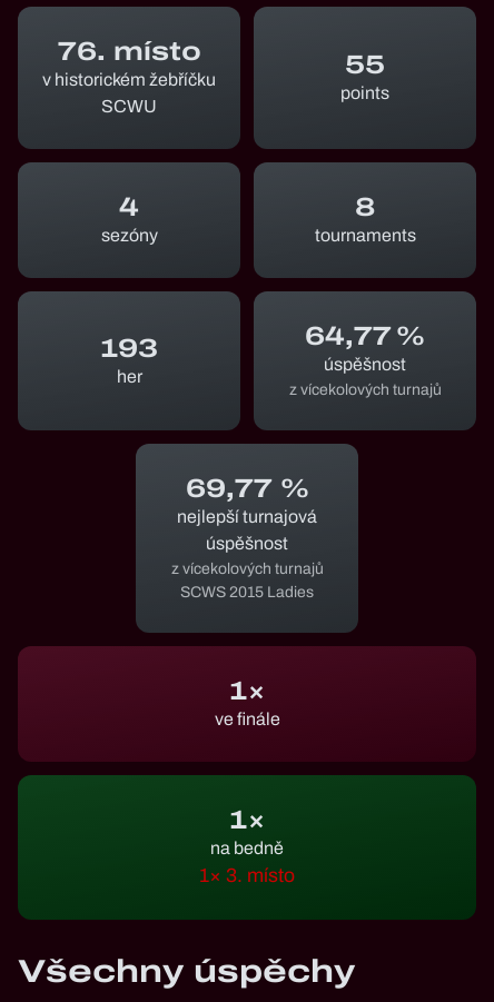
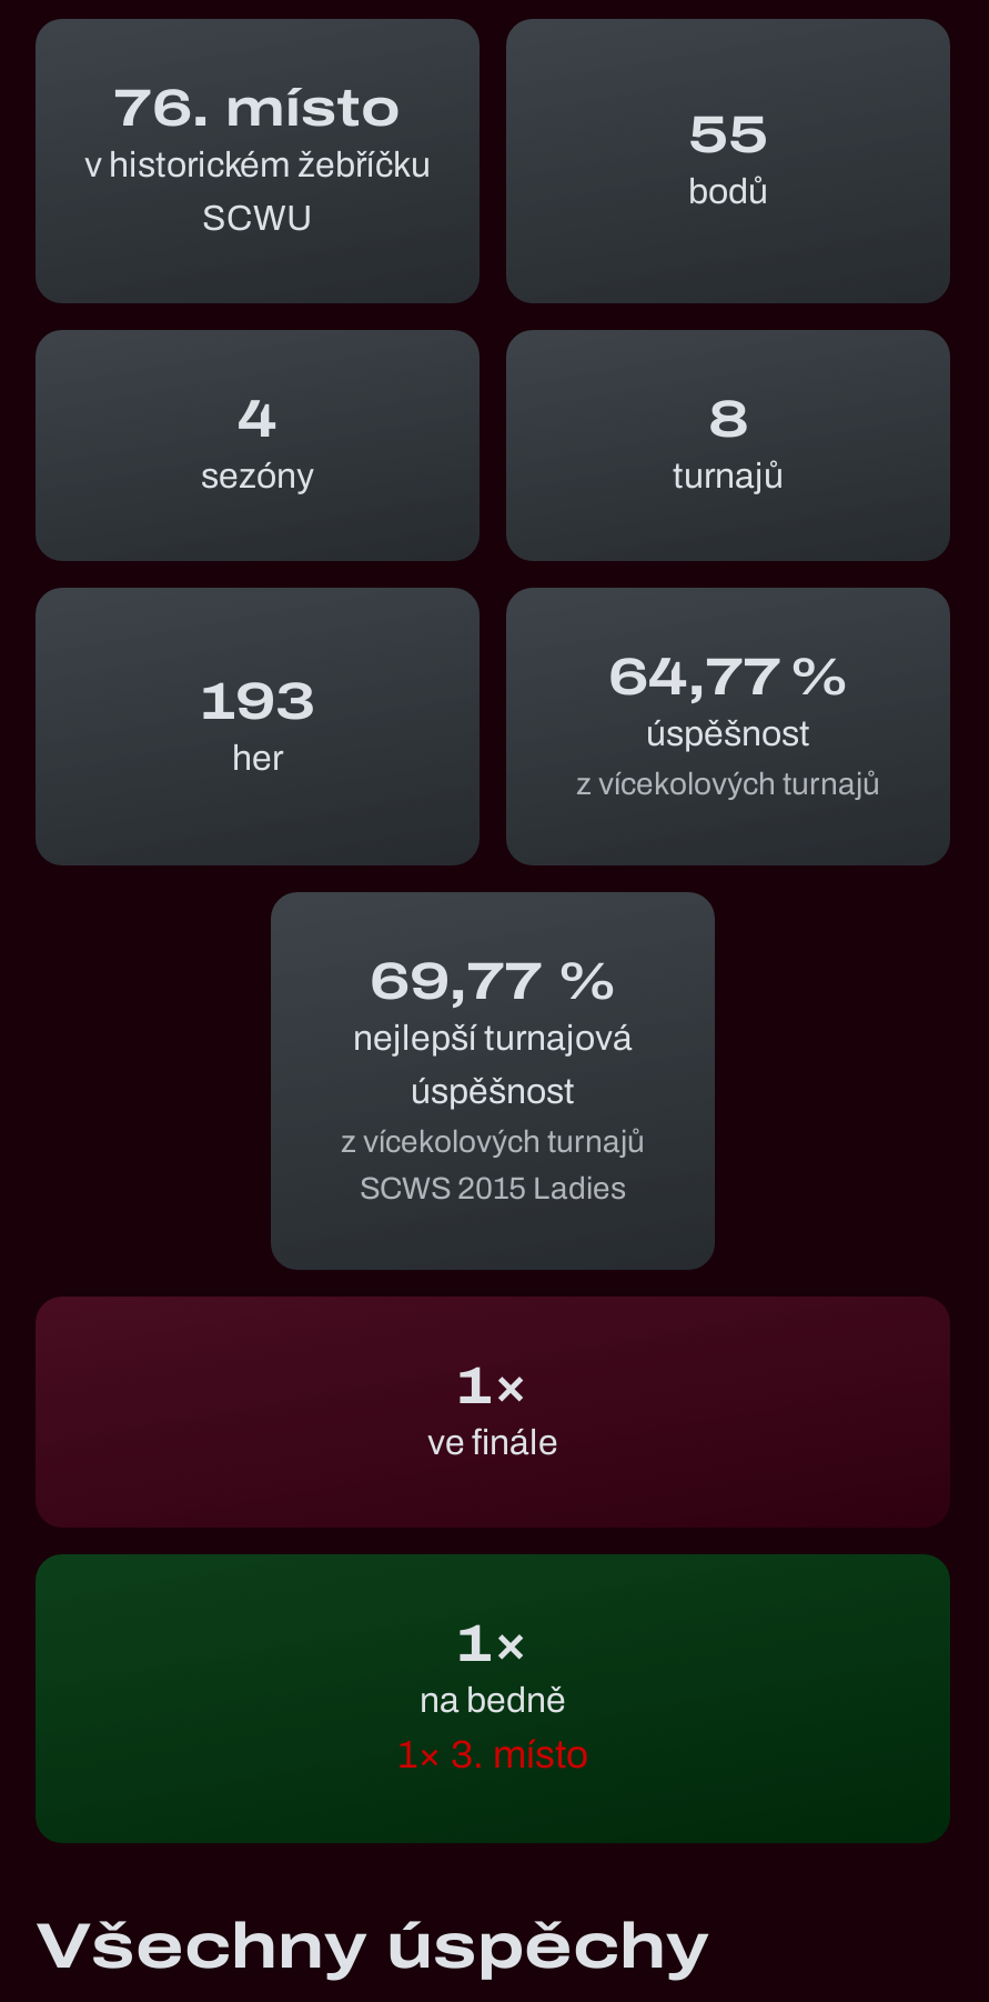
- points
+ bodů

- tournaments
+ turnajů
